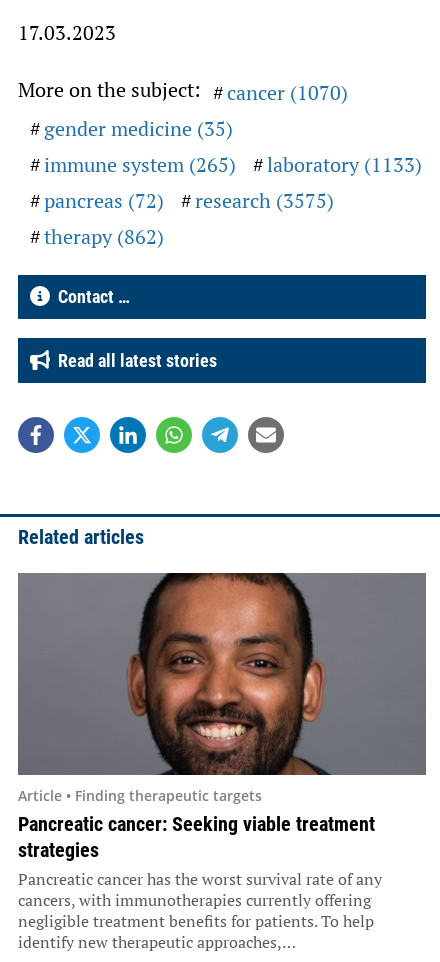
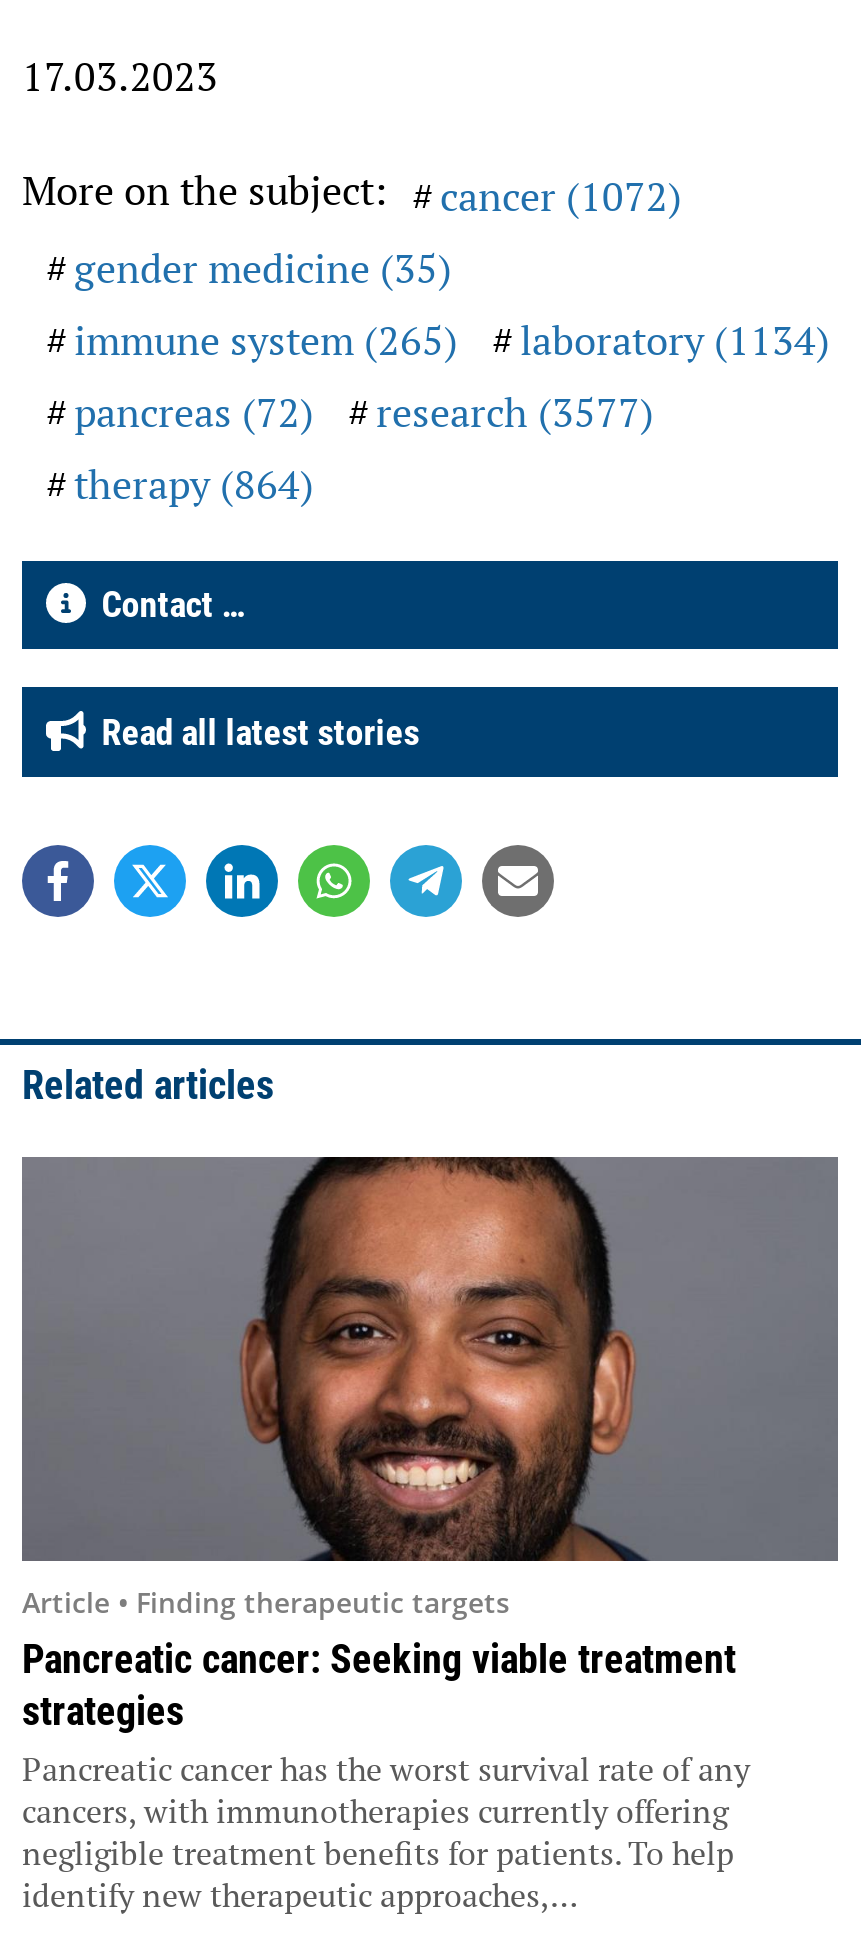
- More on the subject: cancer (1070)
+ More on the subject: cancer (1072)

- immune system (265) laboratory (1133)
+ immune system (265) laboratory (1134)

- pancreas (72) research (3575)
+ pancreas (72) research (3577)

- therapy (862)
+ therapy (864)
